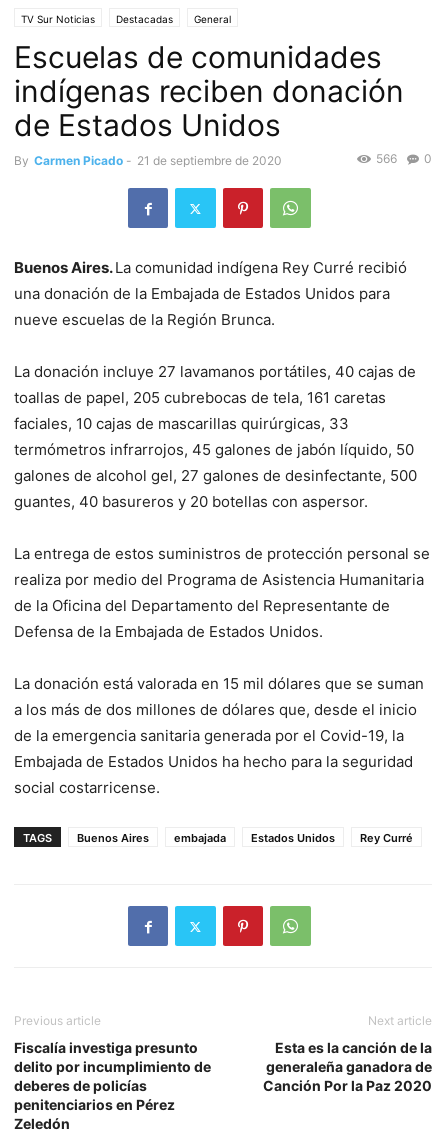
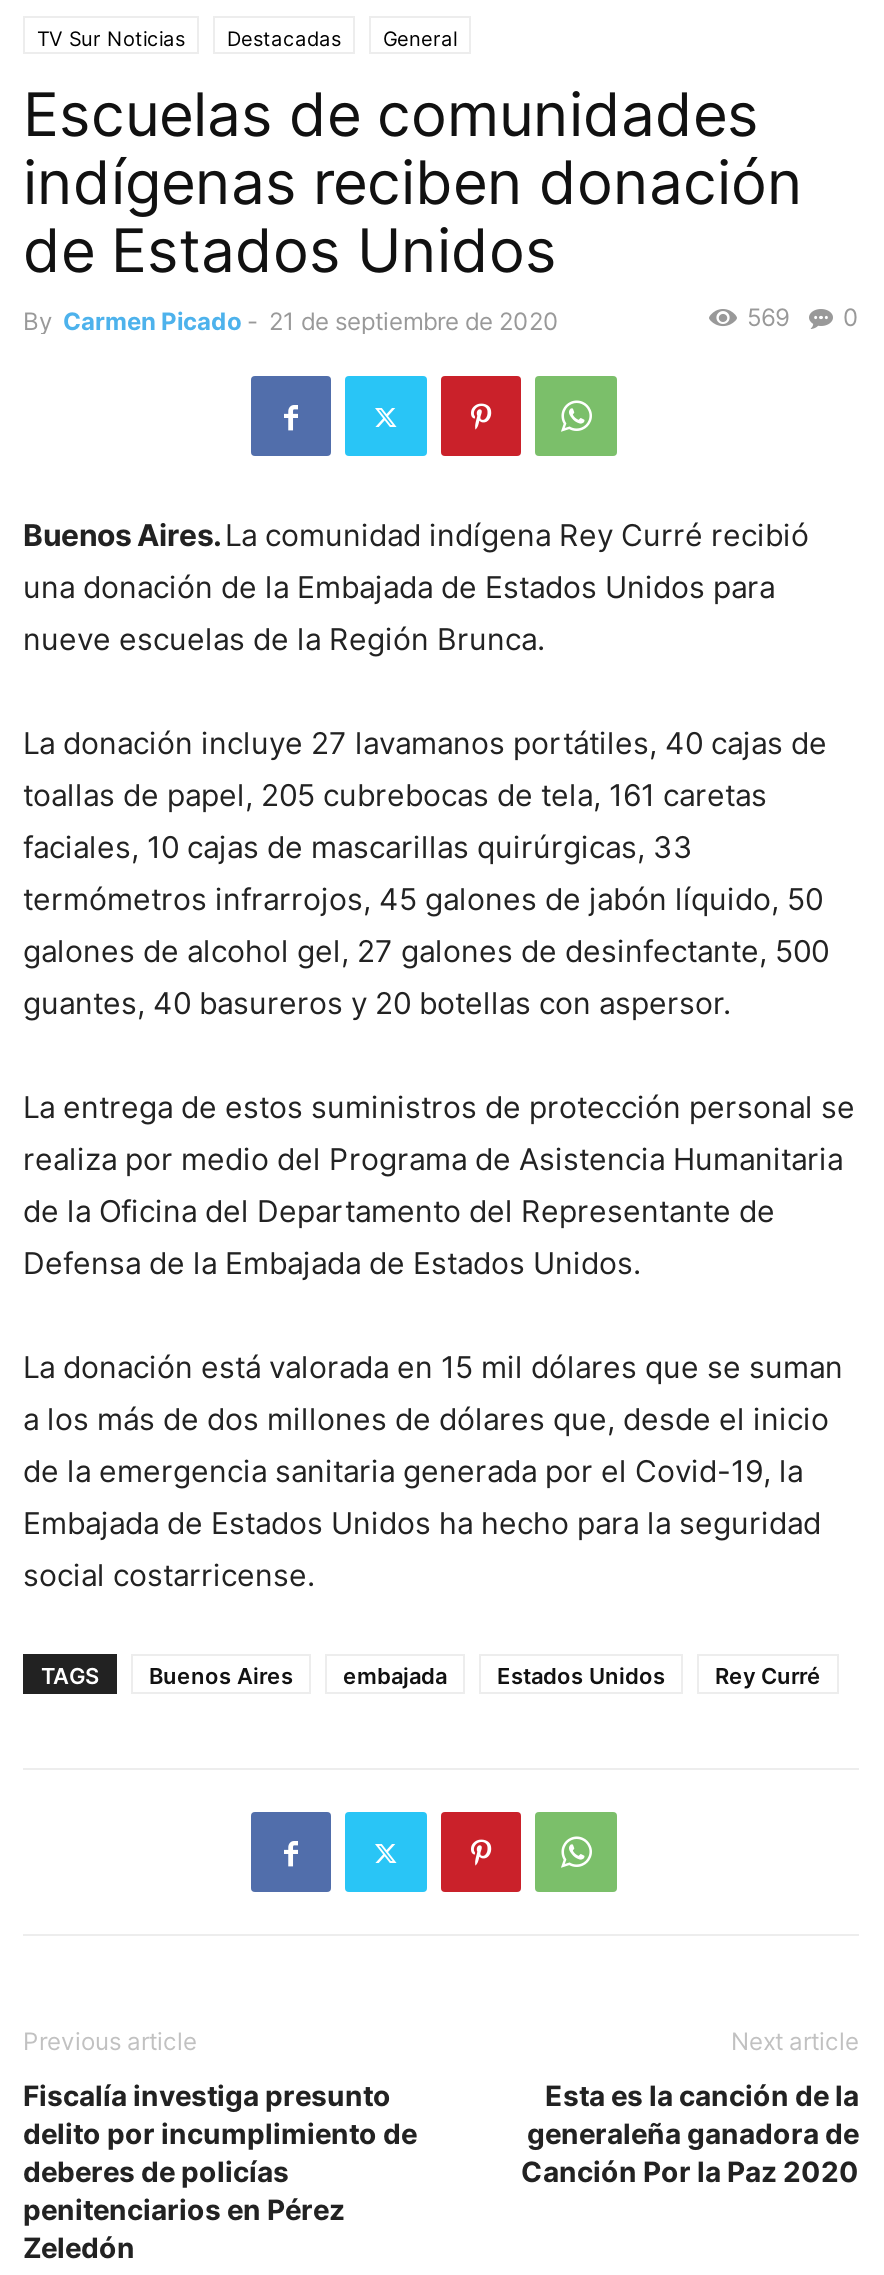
- 566 0
+ 569 0
